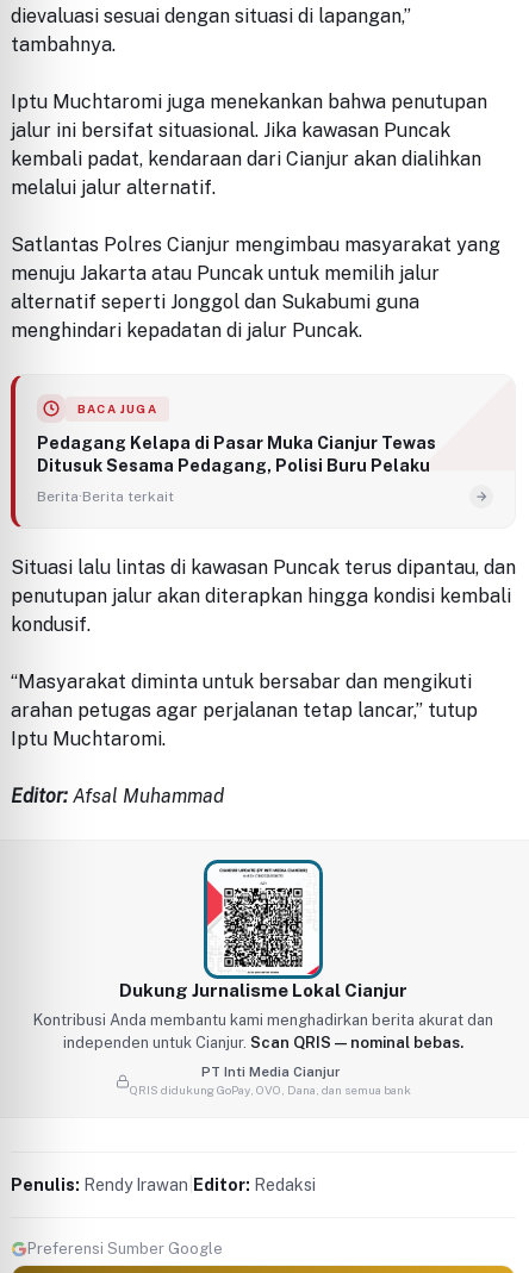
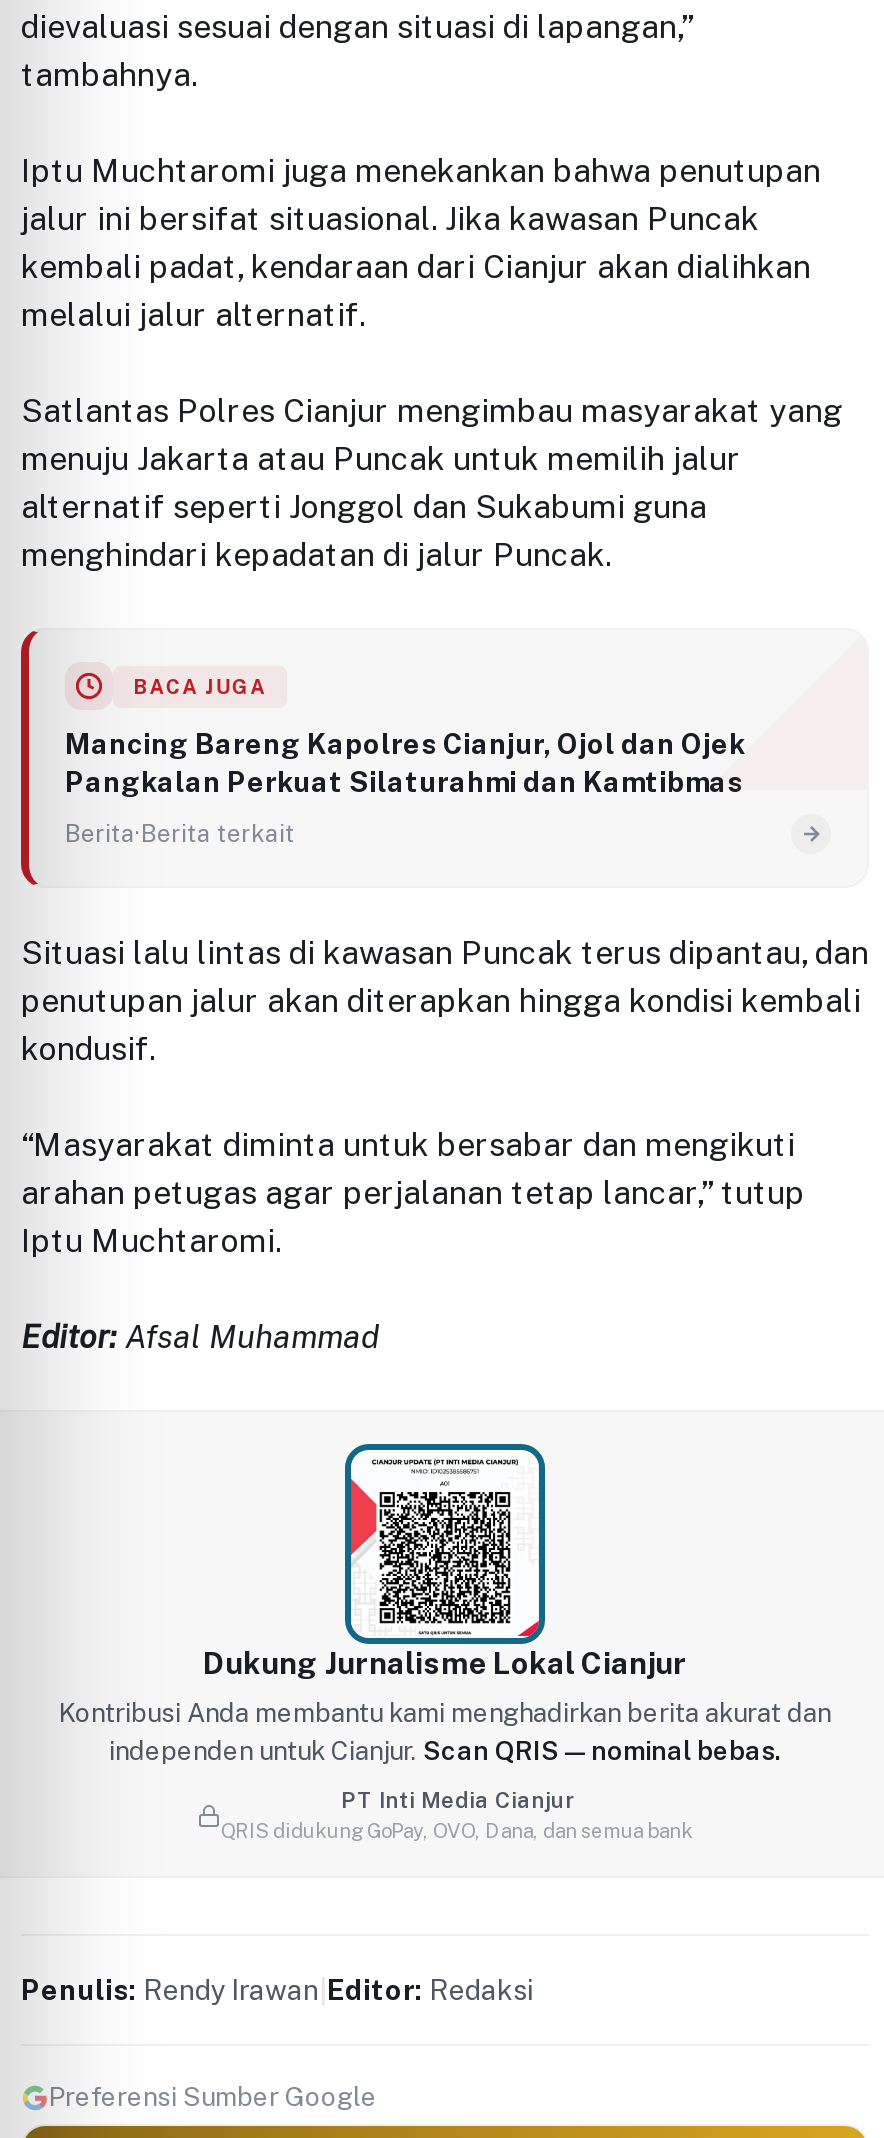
- Pedagang Kelapa di Pasar Muka Cianjur Tewas
- Ditusuk Sesama Pedagang, Polisi Buru Pelaku
+ Mancing Bareng Kapolres Cianjur, Ojol dan Ojek
+ Pangkalan Perkuat Silaturahmi dan Kamtibmas
